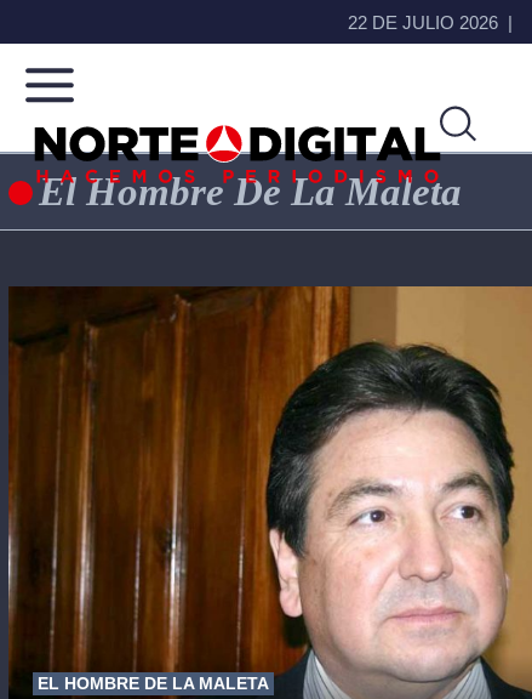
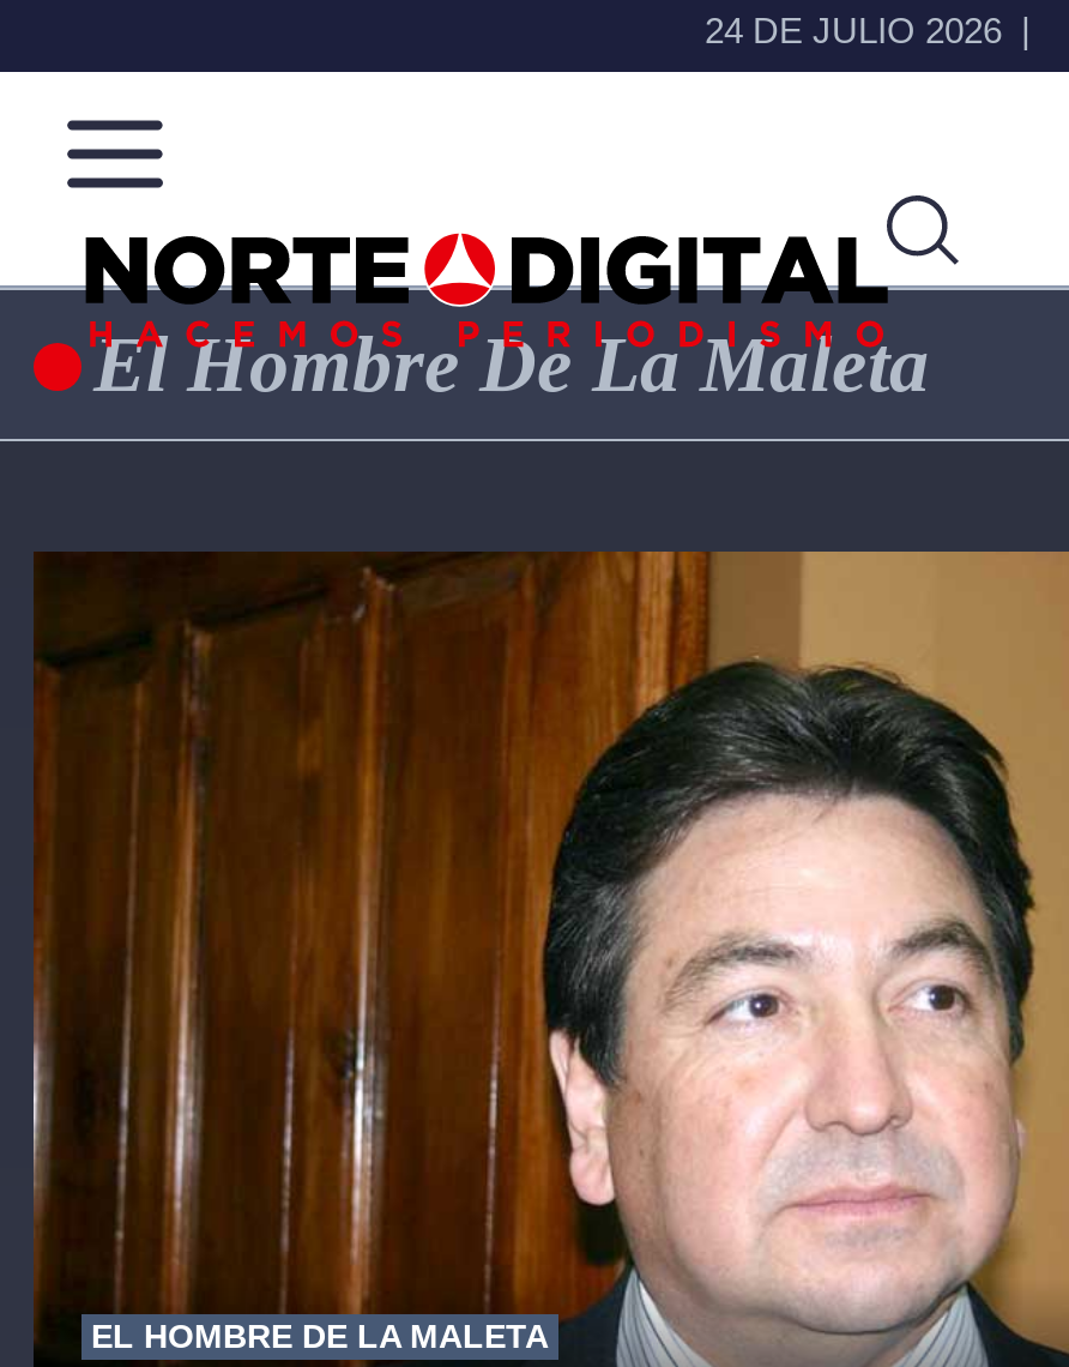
- 22 DE JULIO 2026
+ 24 DE JULIO 2026
